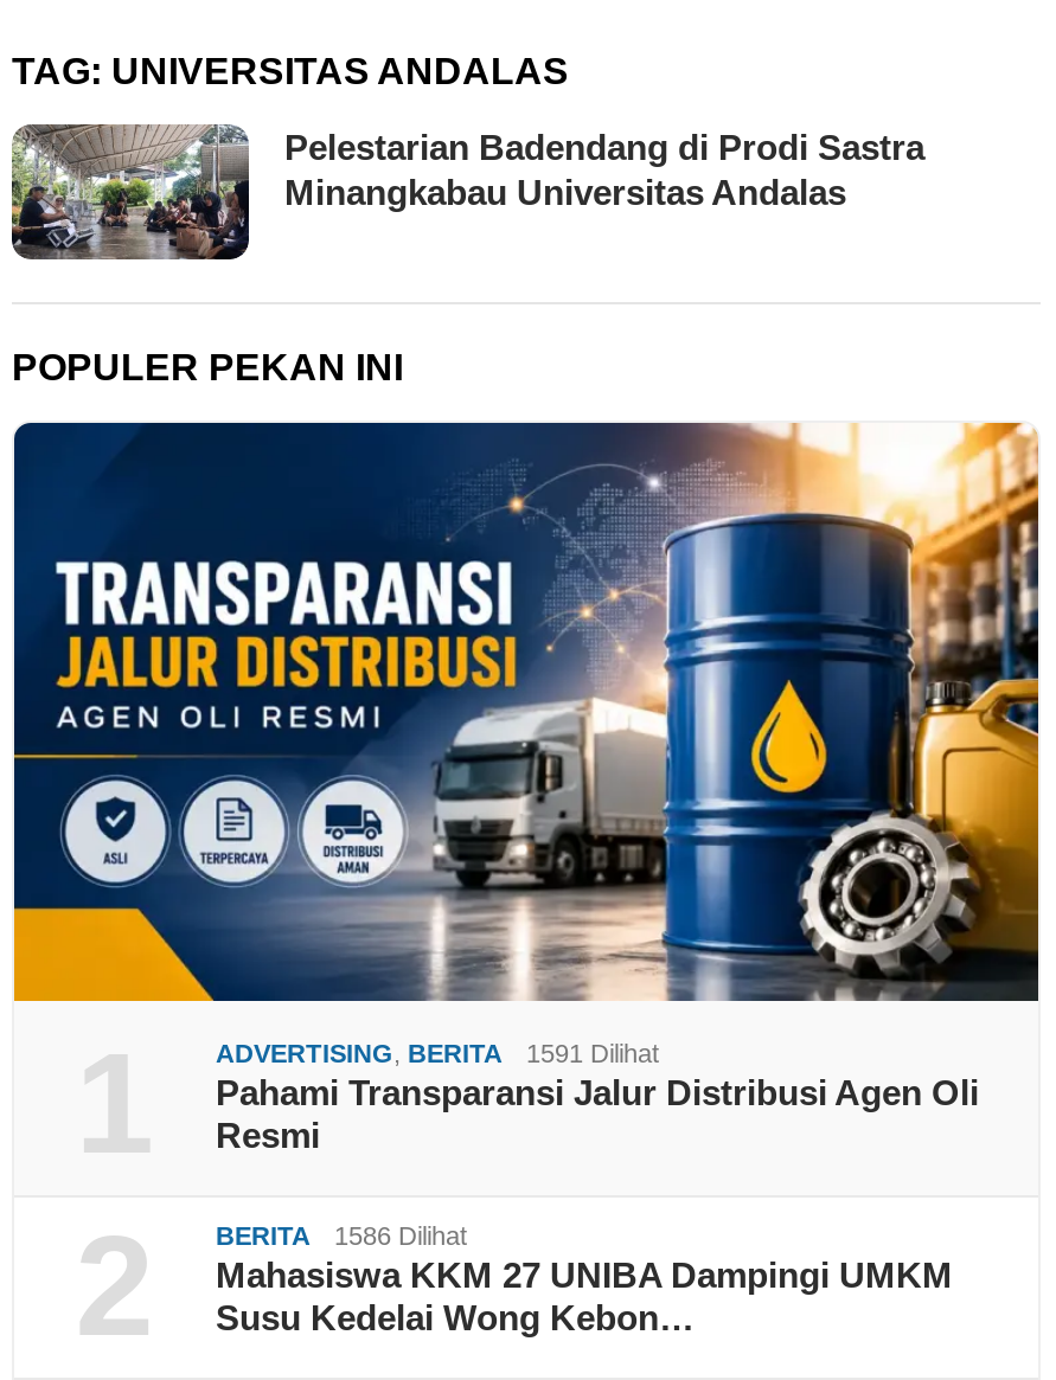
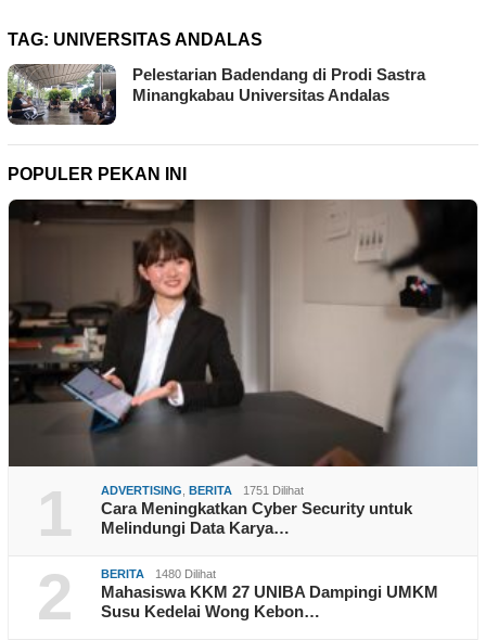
- [image]
- 1591 Dilihat
- Pahami Transparansi Jalur Distribusi Agen Oli
- Resmi
+ [image]
+ 1751 Dilihat
+ Cara Meningkatkan Cyber Security untuk
+ Melindungi Data Karya…

- BERITA 1586 Dilihat
+ BERITA 1480 Dilihat
